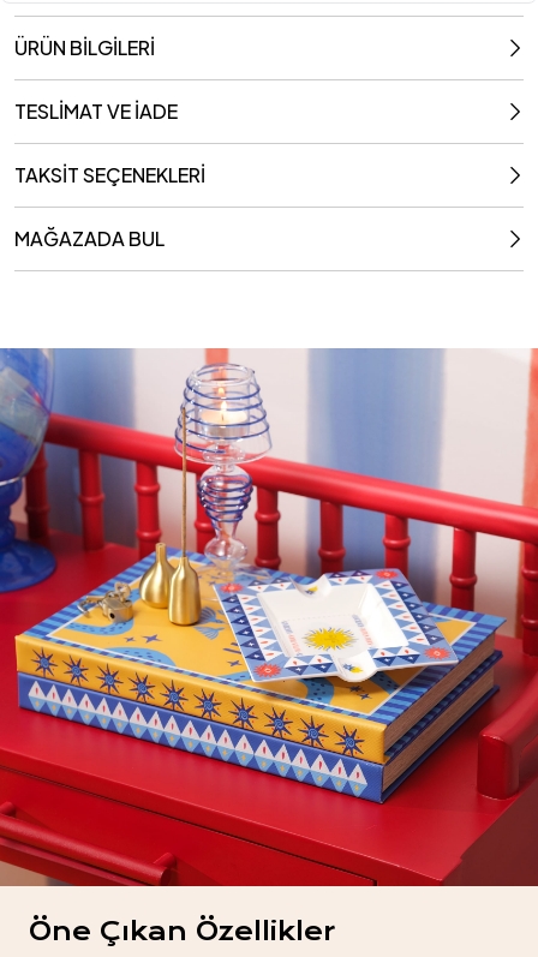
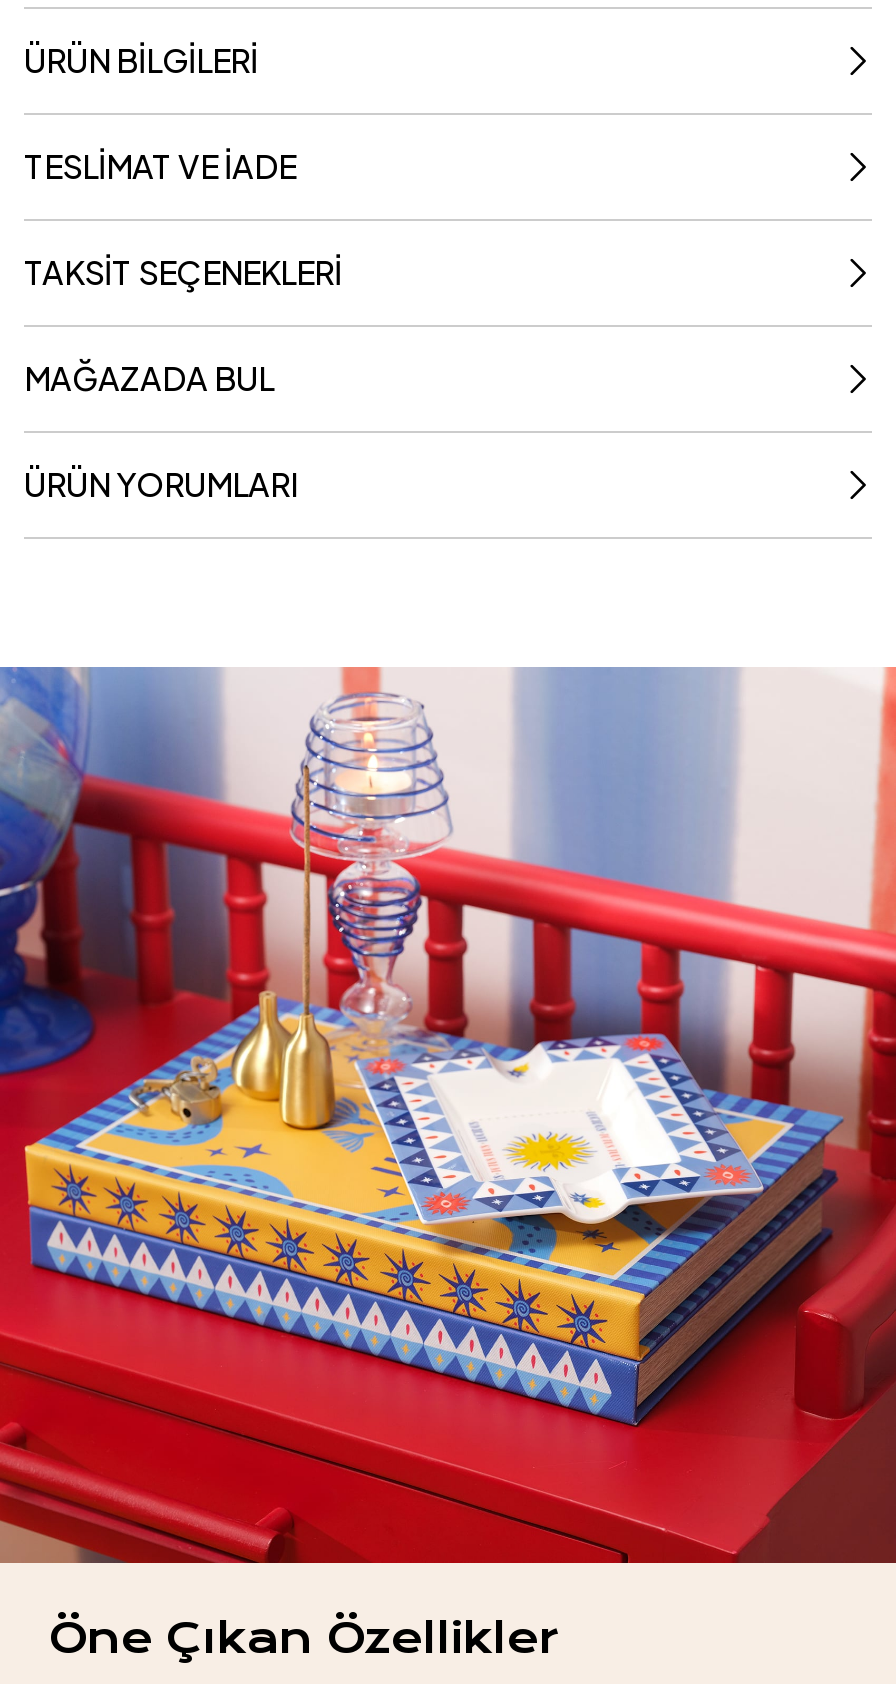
+ ÜRÜN YORUMLARI
